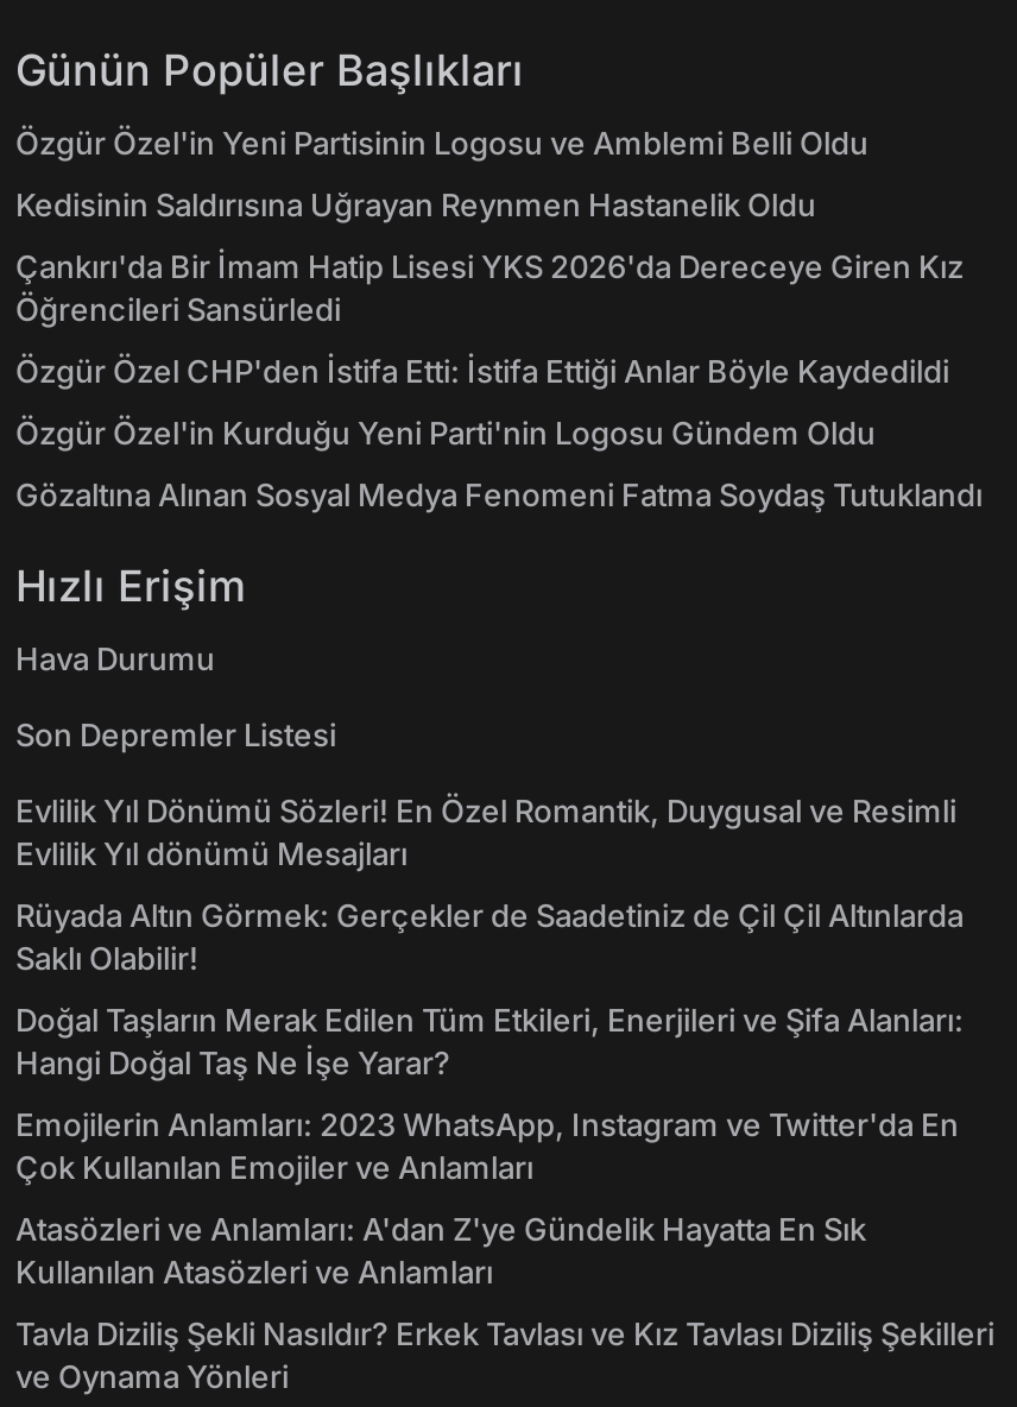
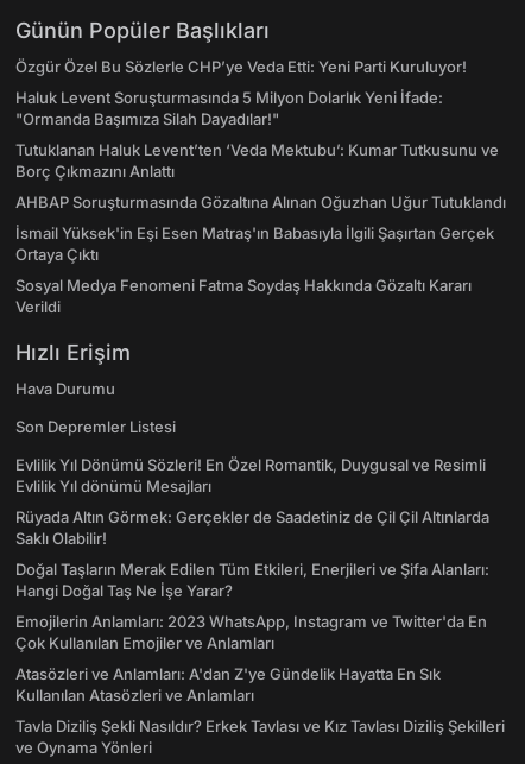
- Özgür Özel'in Yeni Partisinin Logosu ve Amblemi Belli Oldu
+ Özgür Özel Bu Sözlerle CHP’ye Veda Etti: Yeni Parti Kuruluyor!

- Kedisinin Saldırısına Uğrayan Reynmen Hastanelik Oldu
+ Haluk Levent Soruşturmasında 5 Milyon Dolarlık Yeni İfade:
+ "Ormanda Başımıza Silah Dayadılar!"

- Çankırı'da Bir İmam Hatip Lisesi YKS 2026'da Dereceye Giren Kız
- Öğrencileri Sansürledi
+ Tutuklanan Haluk Levent’ten ‘Veda Mektubu’: Kumar Tutkusunu ve
+ Borç Çıkmazını Anlattı

- Özgür Özel CHP'den İstifa Etti: İstifa Ettiği Anlar Böyle Kaydedildi
+ AHBAP Soruşturmasında Gözaltına Alınan Oğuzhan Uğur Tutuklandı

- Özgür Özel'in Kurduğu Yeni Parti'nin Logosu Gündem Oldu
+ İsmail Yüksek'in Eşi Esen Matraş'ın Babasıyla İlgili Şaşırtan Gerçek
+ Ortaya Çıktı

- Gözaltına Alınan Sosyal Medya Fenomeni Fatma Soydaş Tutuklandı
+ Sosyal Medya Fenomeni Fatma Soydaş Hakkında Gözaltı Kararı
+ Verildi
